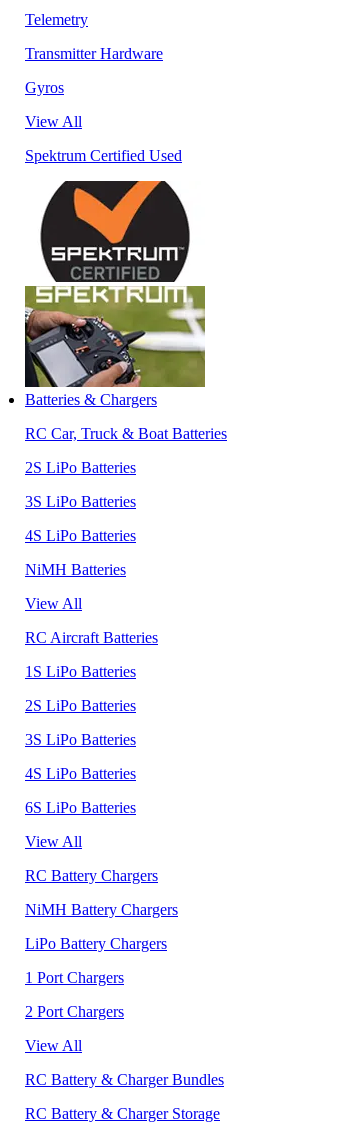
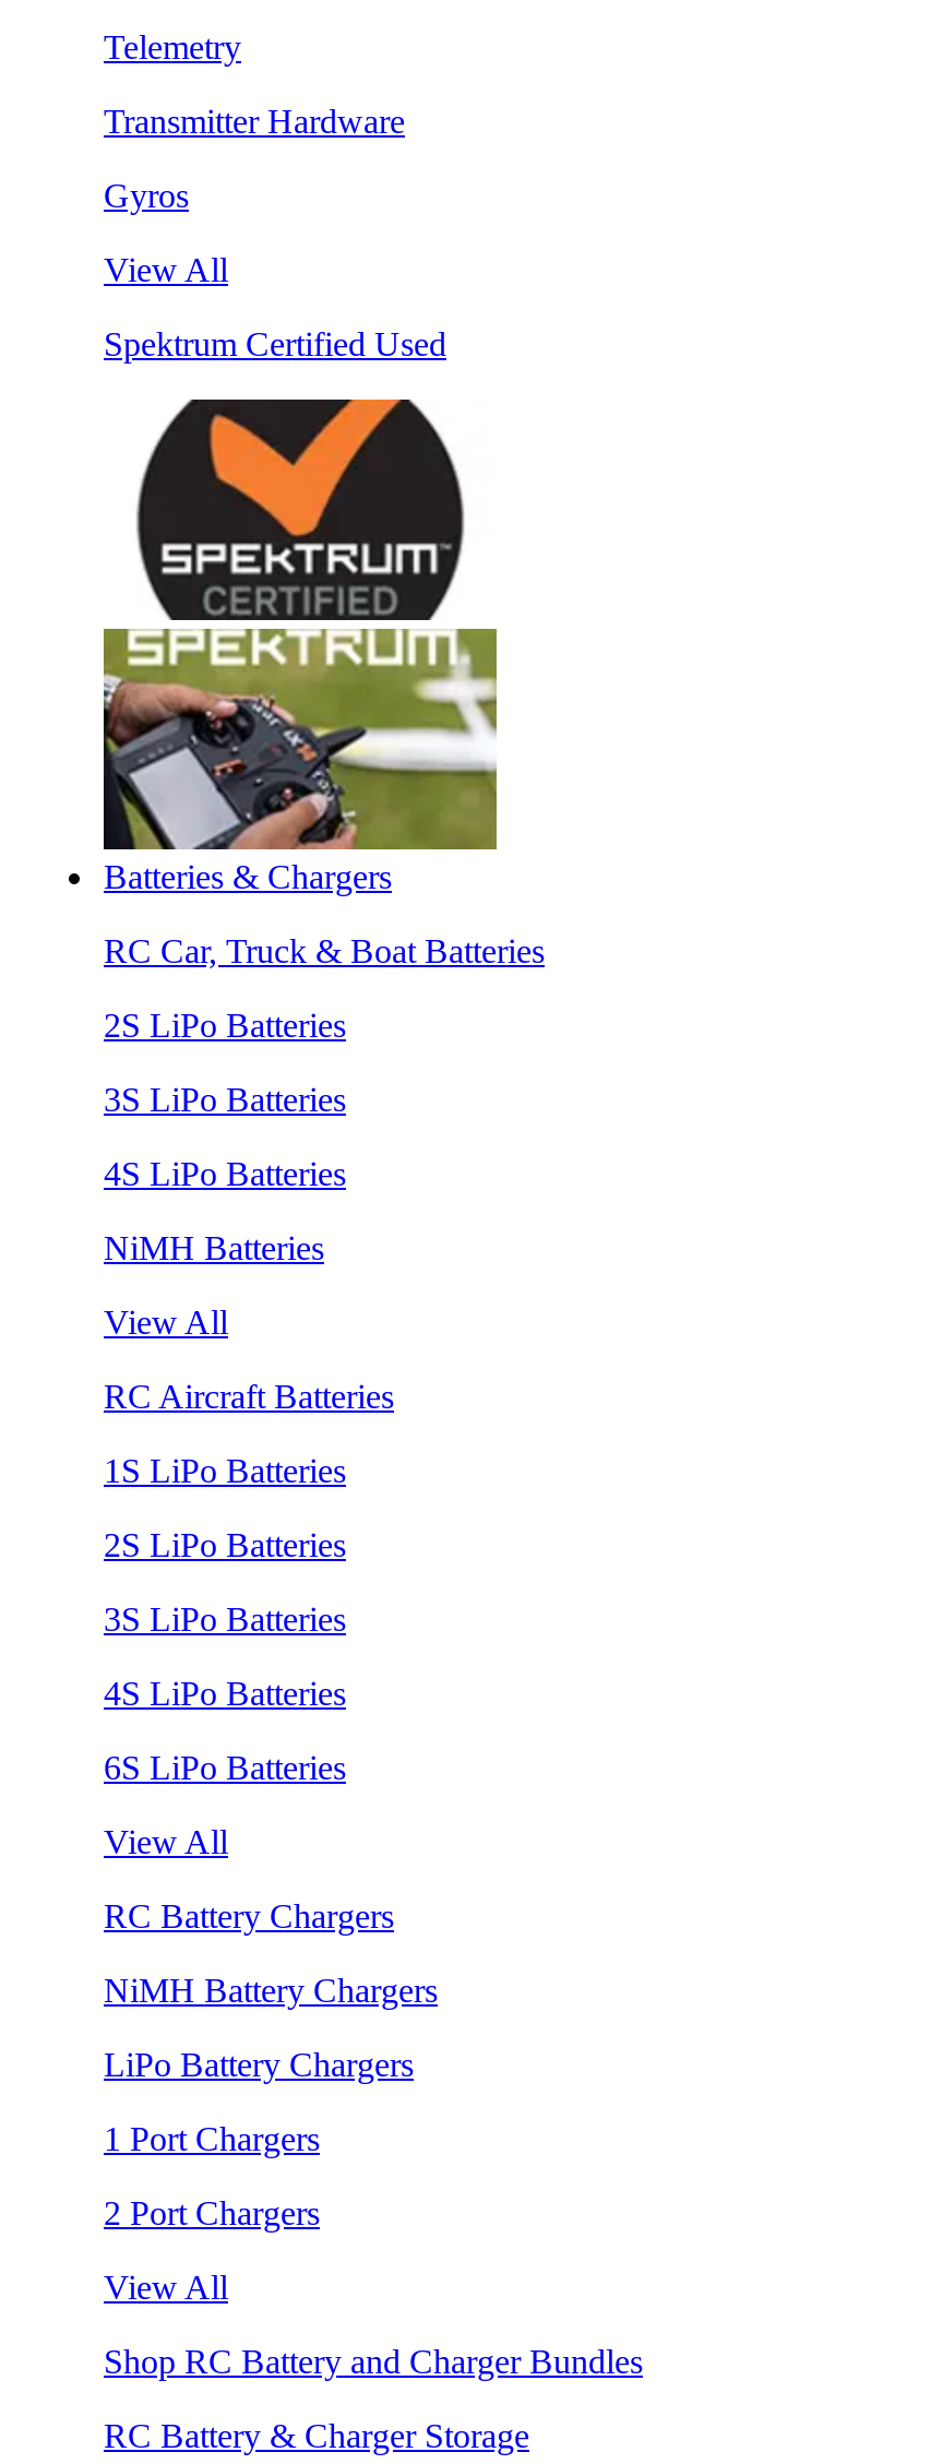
- RC Battery & Charger Bundles
+ Shop RC Battery and Charger Bundles
